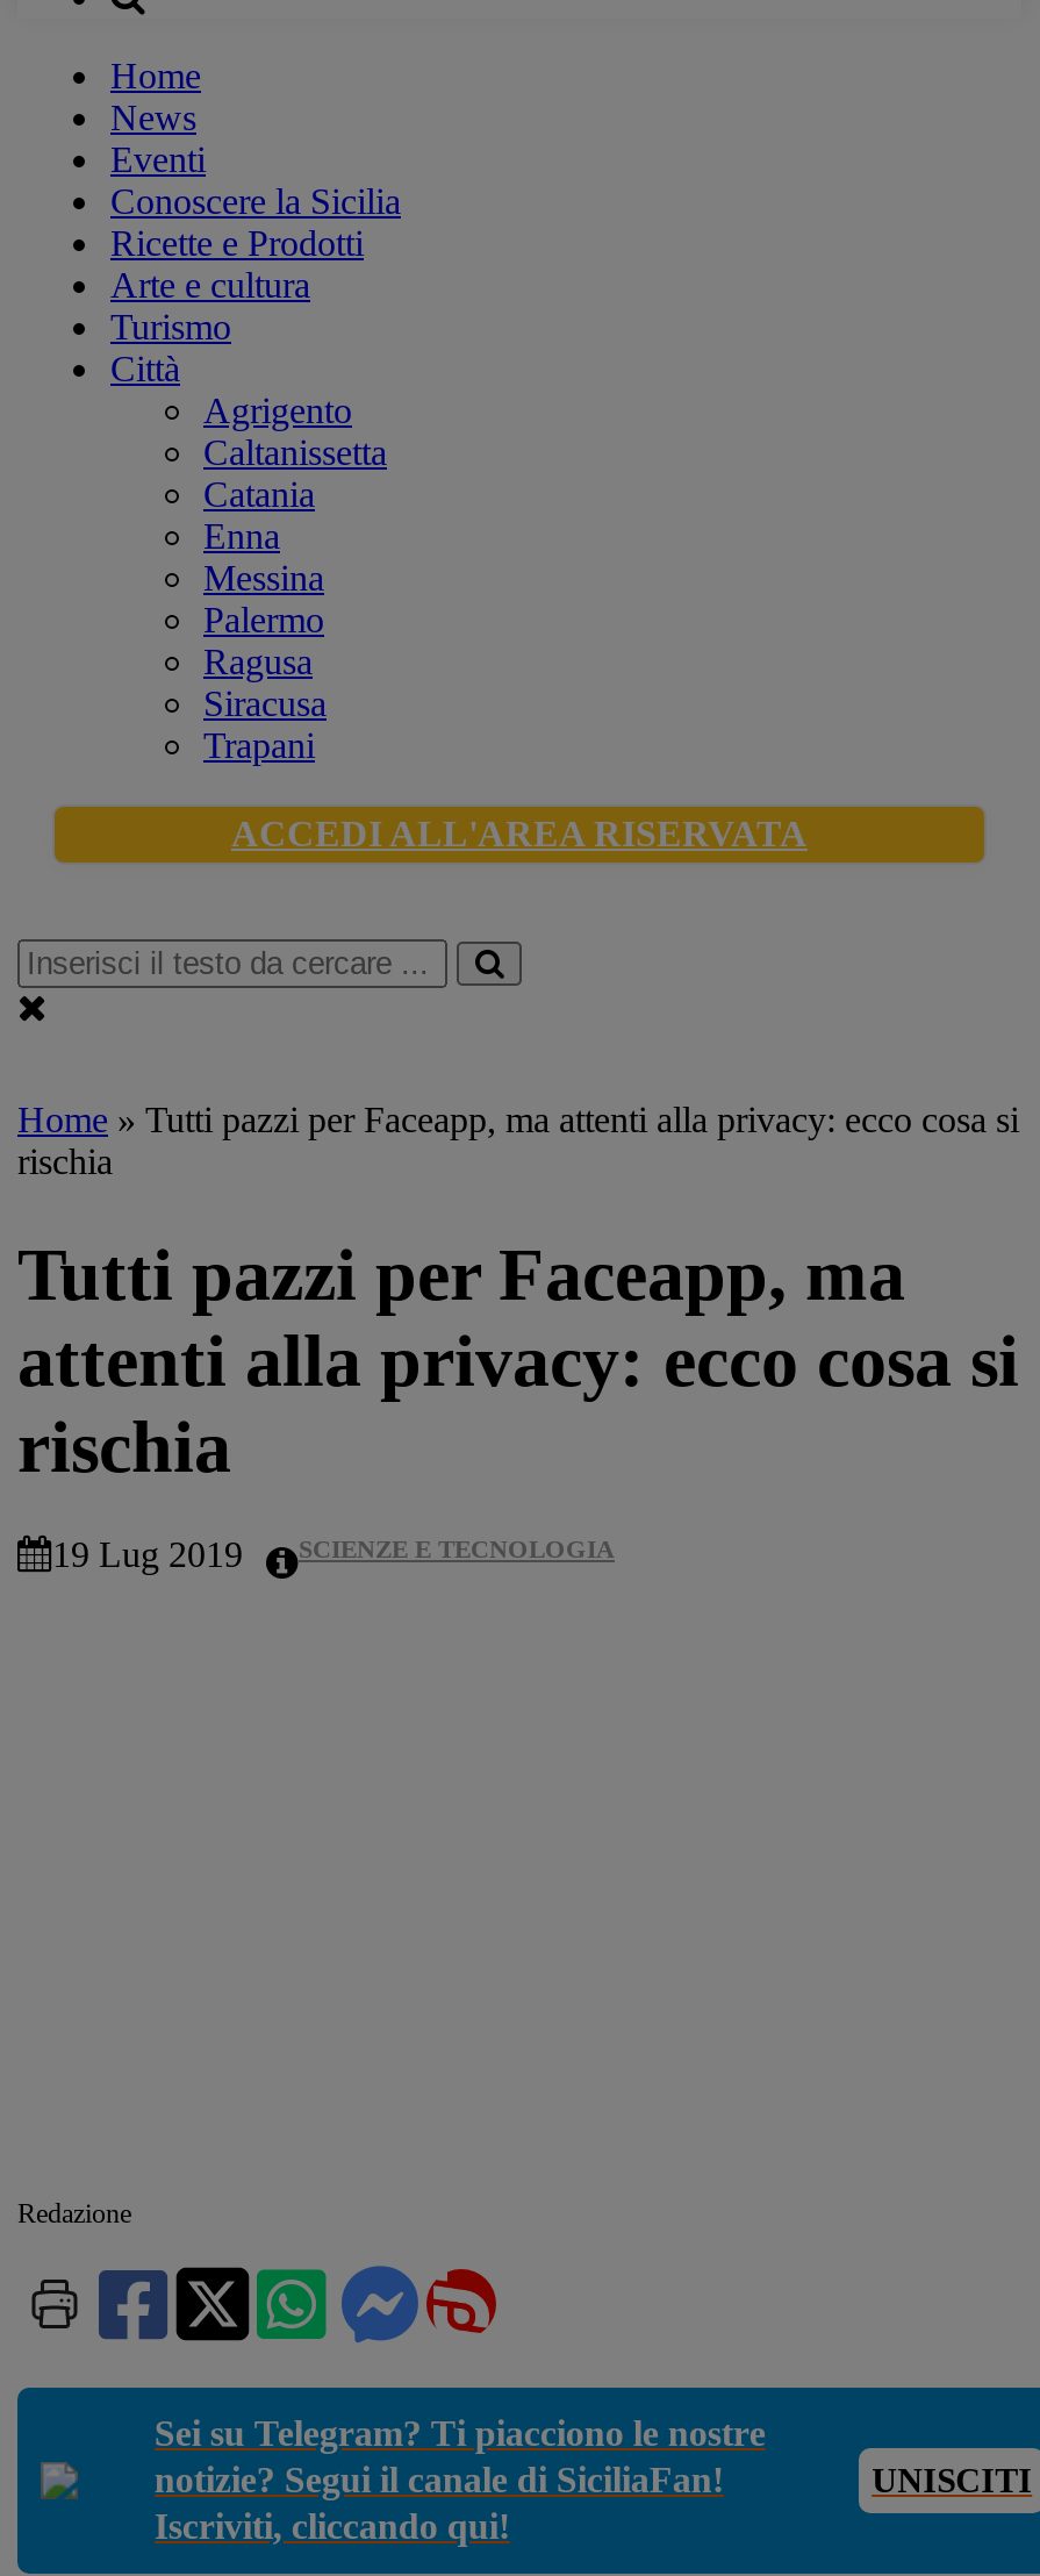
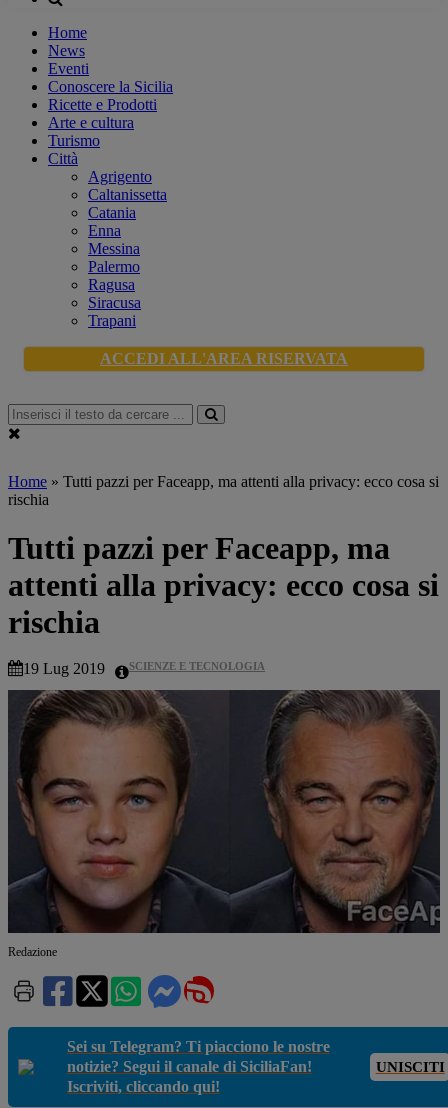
+ [image]
